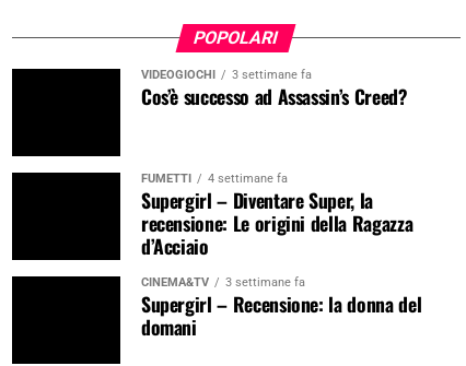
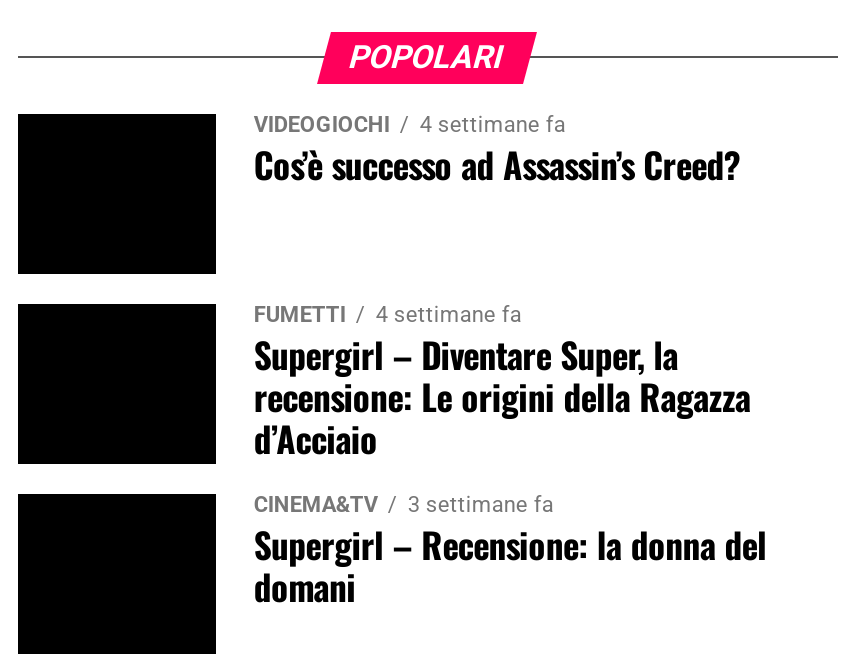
- VIDEOGIOCHI 3 settimane fa
+ VIDEOGIOCHI 4 settimane fa
